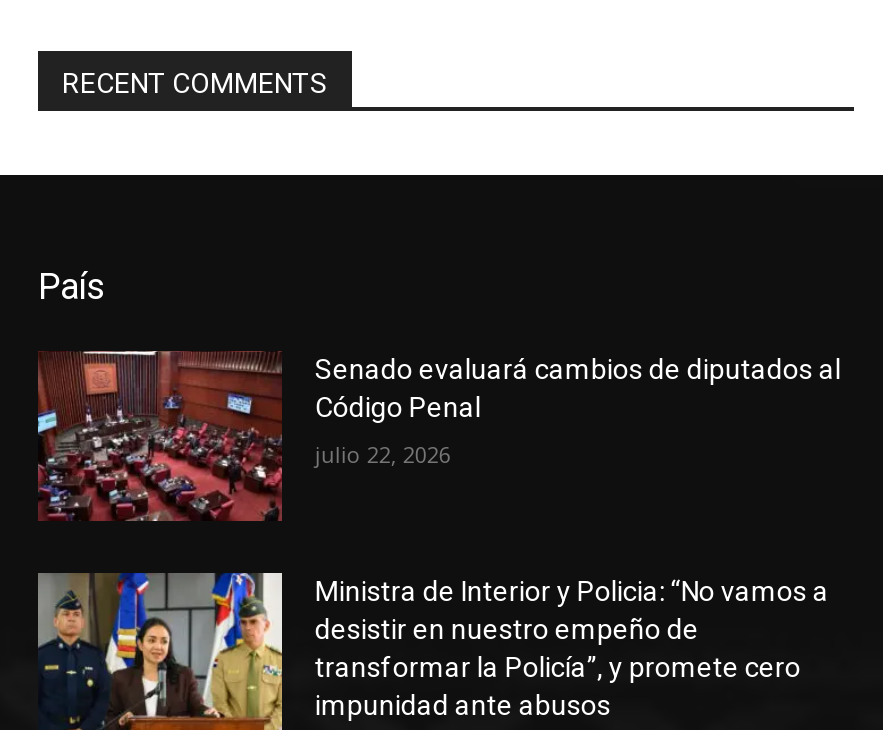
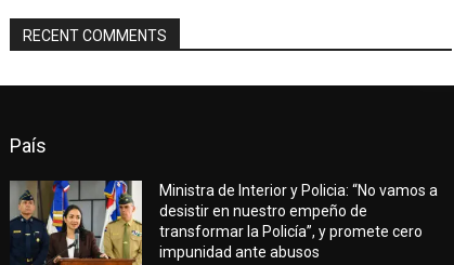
- [image]
- Senado evaluará cambios de diputados al
- Código Penal
- julio 22, 2026
